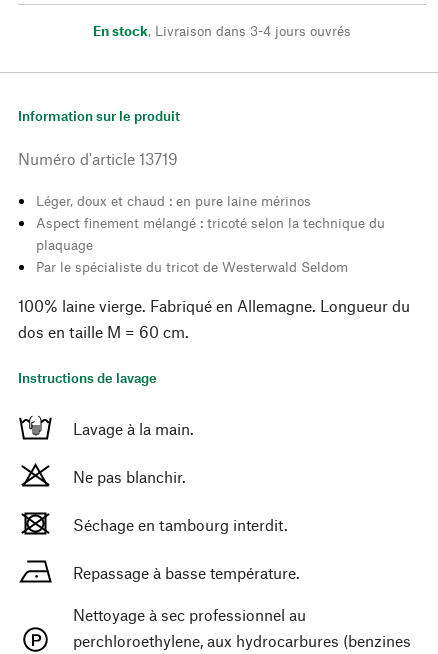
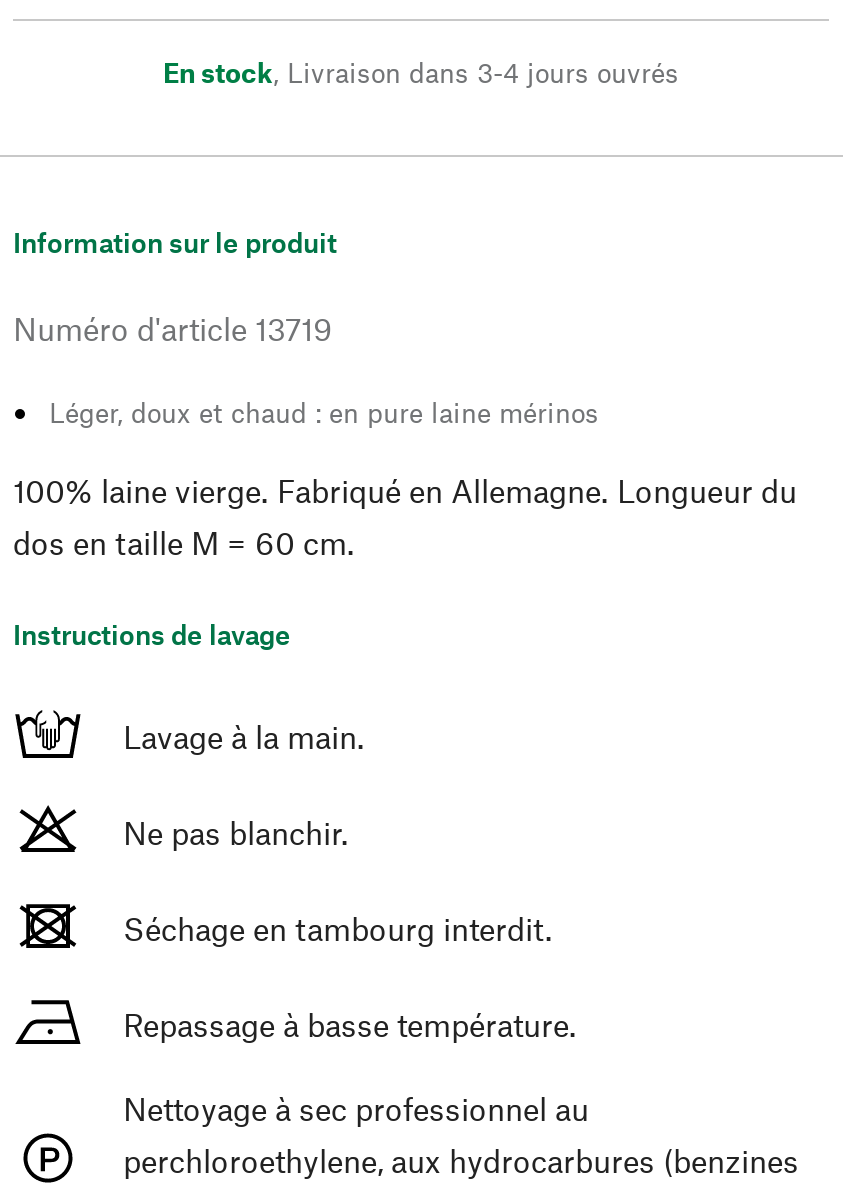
- Aspect finement mélangé : tricoté selon la technique du
- plaquage
- Par le spécialiste du tricot de Westerwald Seldom
